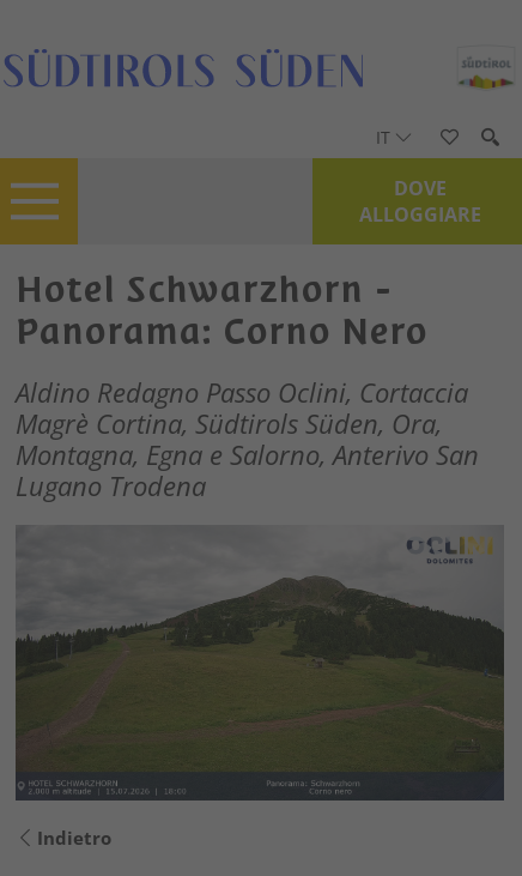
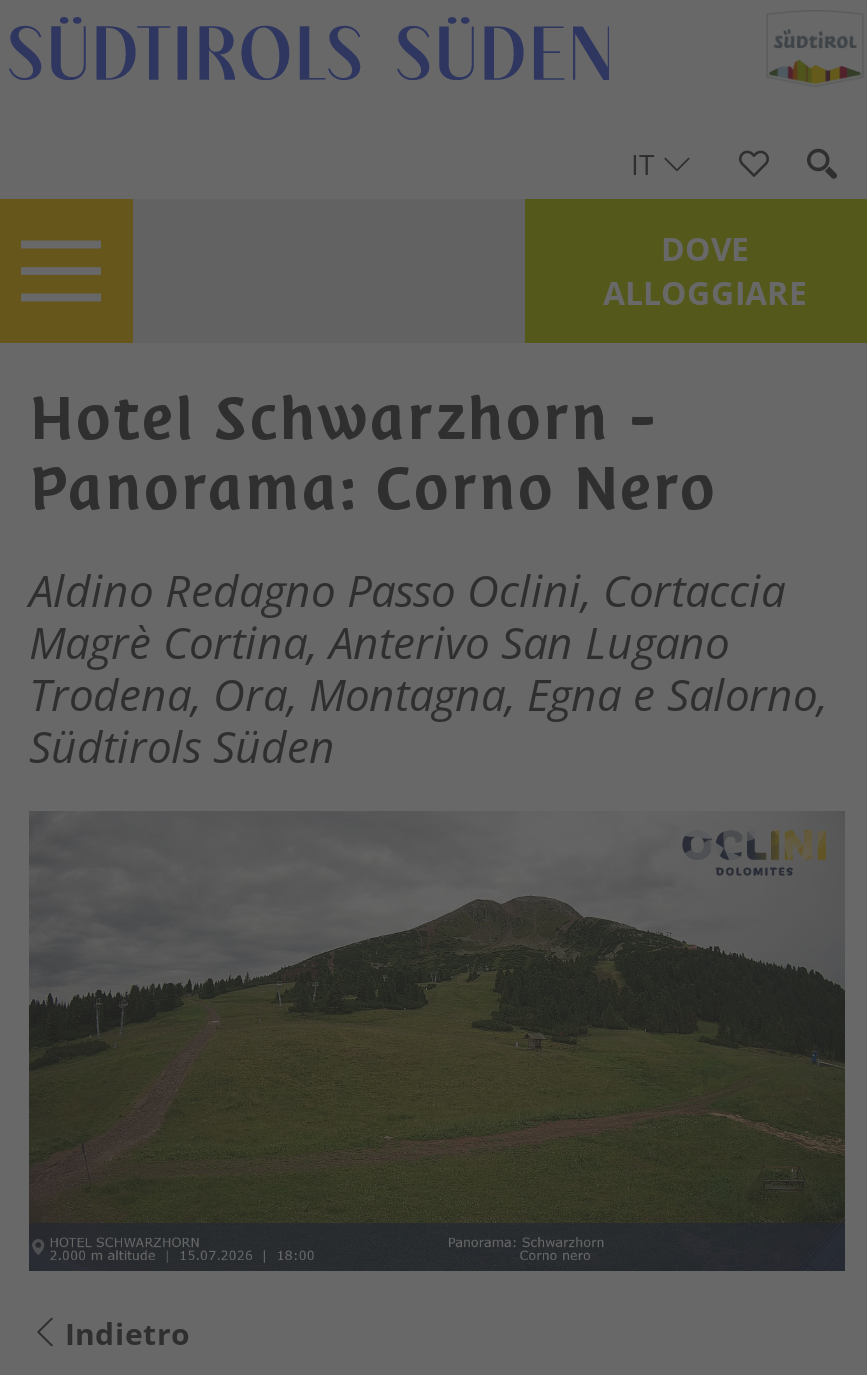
- Magrè Cortina, Südtirols Süden, Ora,
- Montagna, Egna e Salorno, Anterivo San
- Lugano Trodena
+ Magrè Cortina, Anterivo San Lugano
+ Trodena, Ora, Montagna, Egna e Salorno,
+ Südtirols Süden
